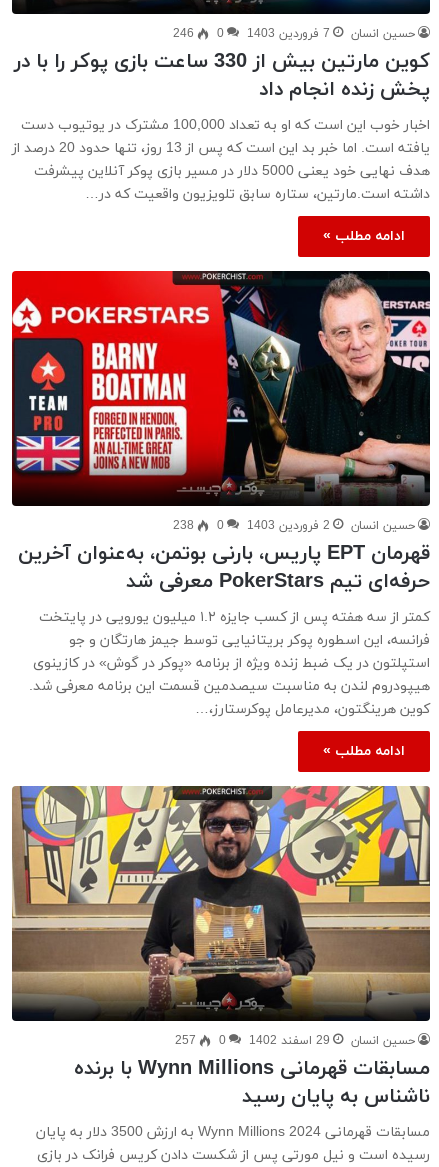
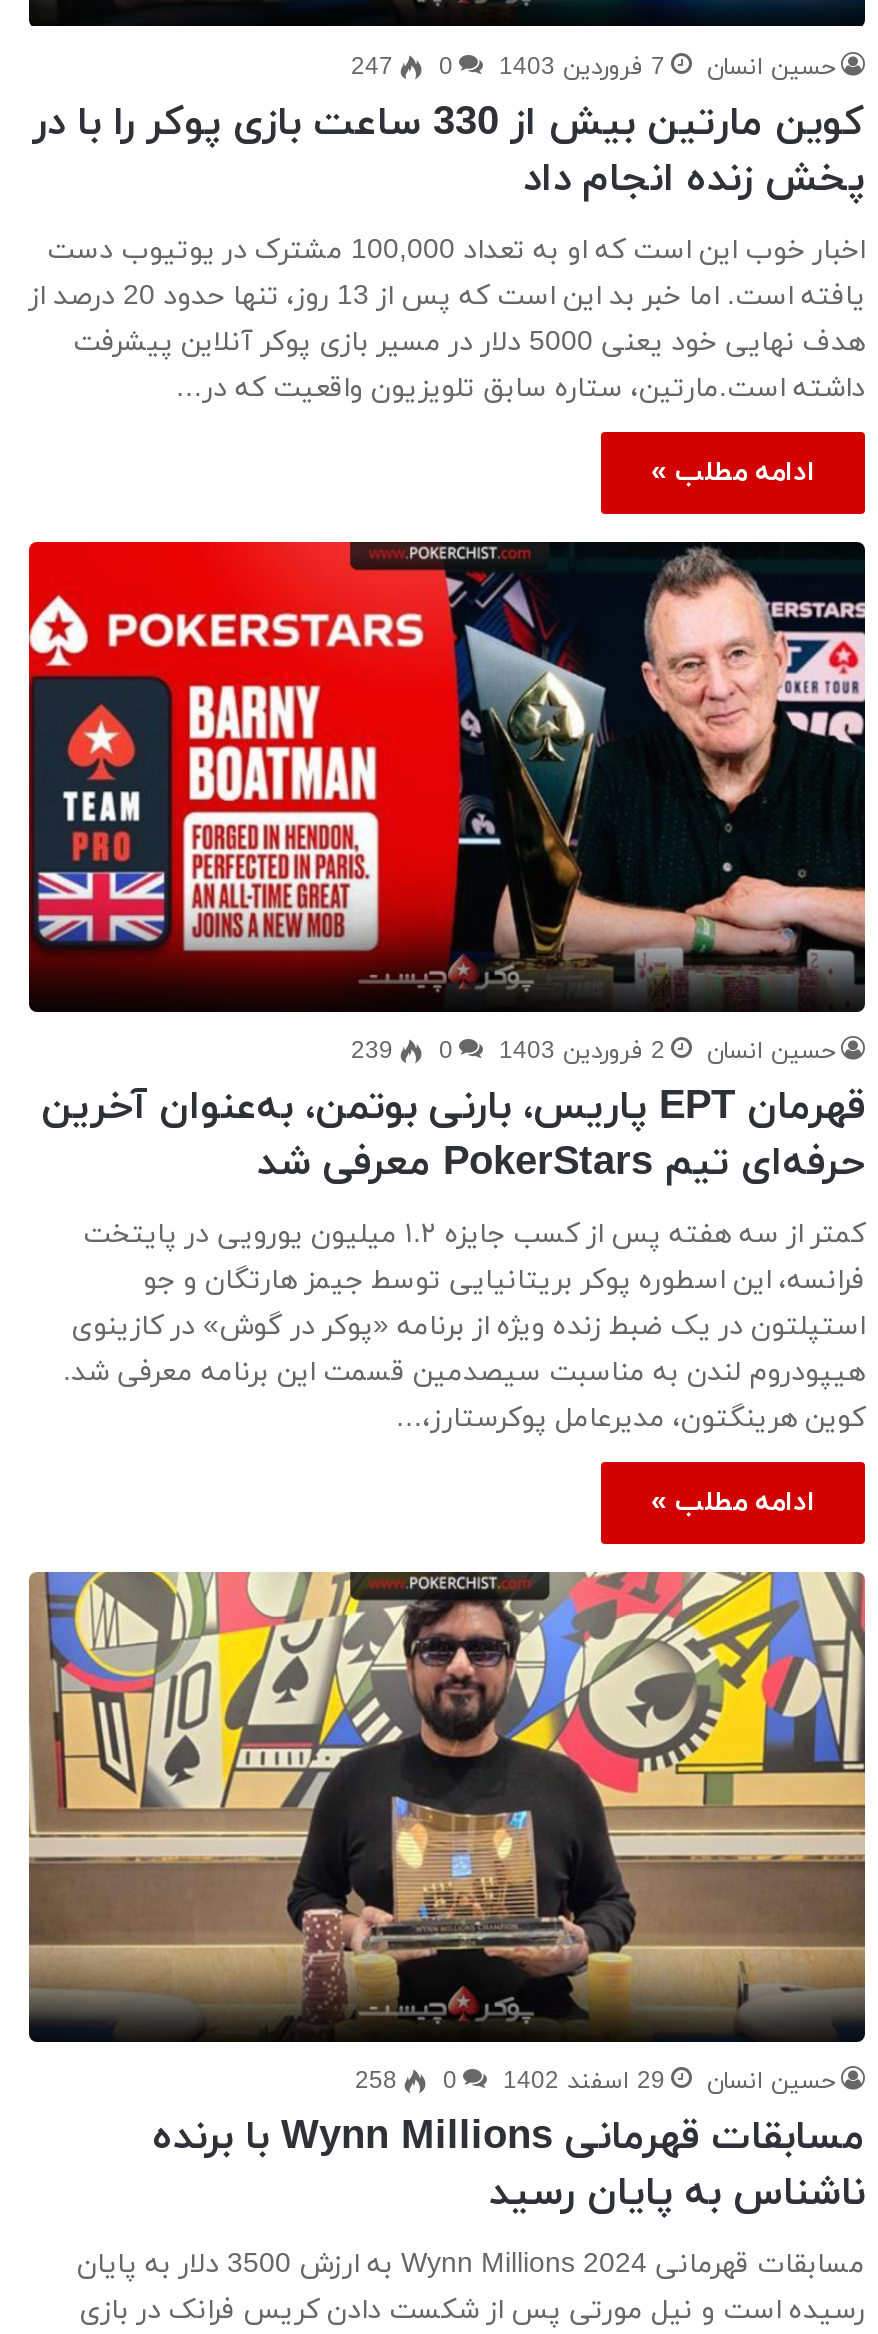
- 246 0
+ 247 0

- 238 0
+ 239 0

- 257 0
+ 258 0
